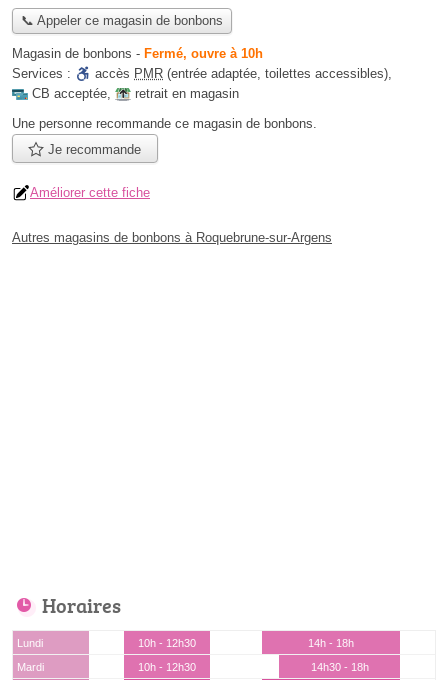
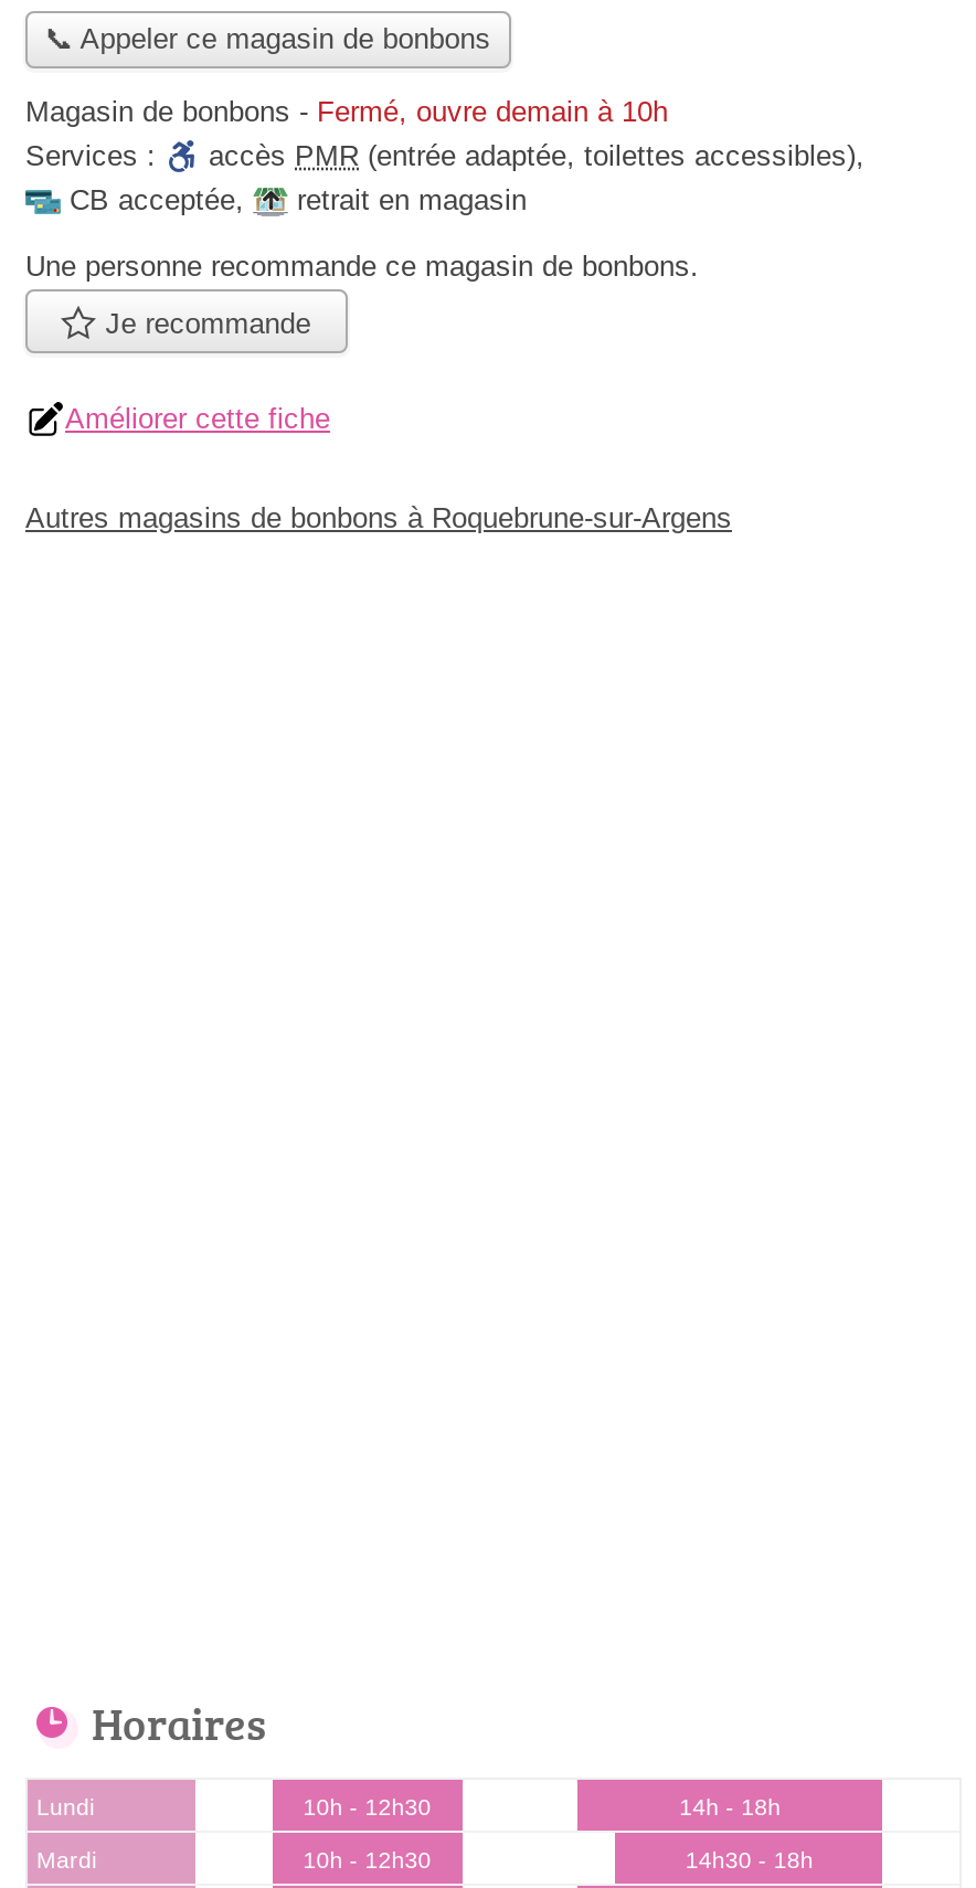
- Magasin de bonbons - Fermé, ouvre à 10h
+ Magasin de bonbons - Fermé, ouvre demain à 10h
